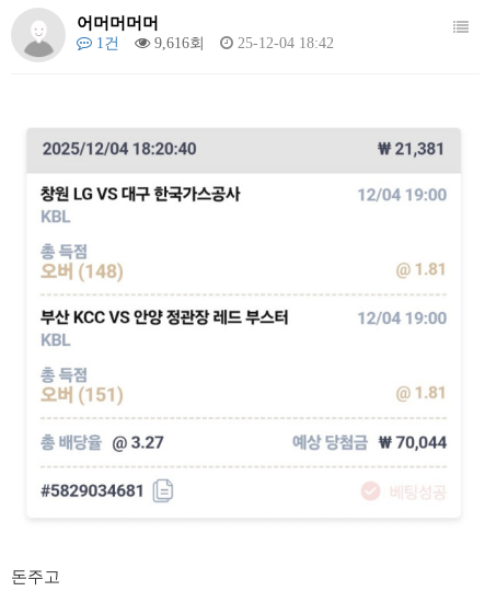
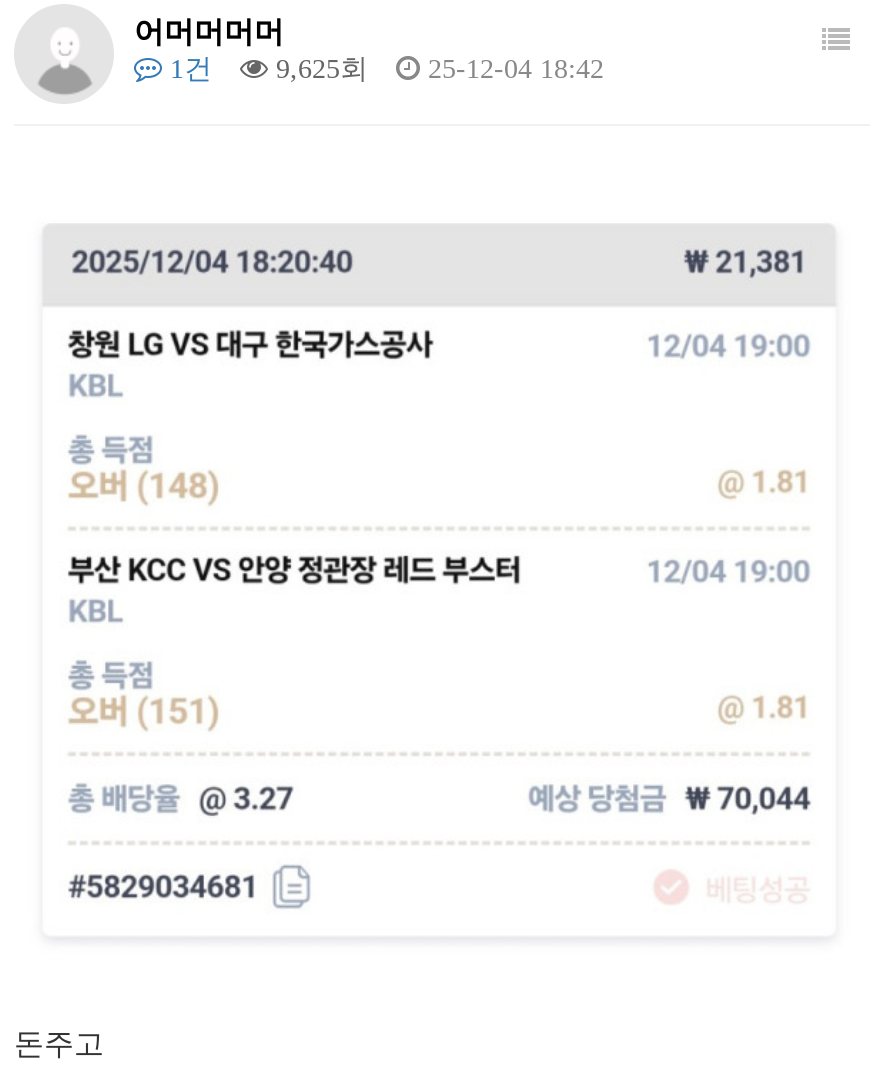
- 1건 9,616회 25-12-04 18:42
+ 1건 9,625회 25-12-04 18:42
